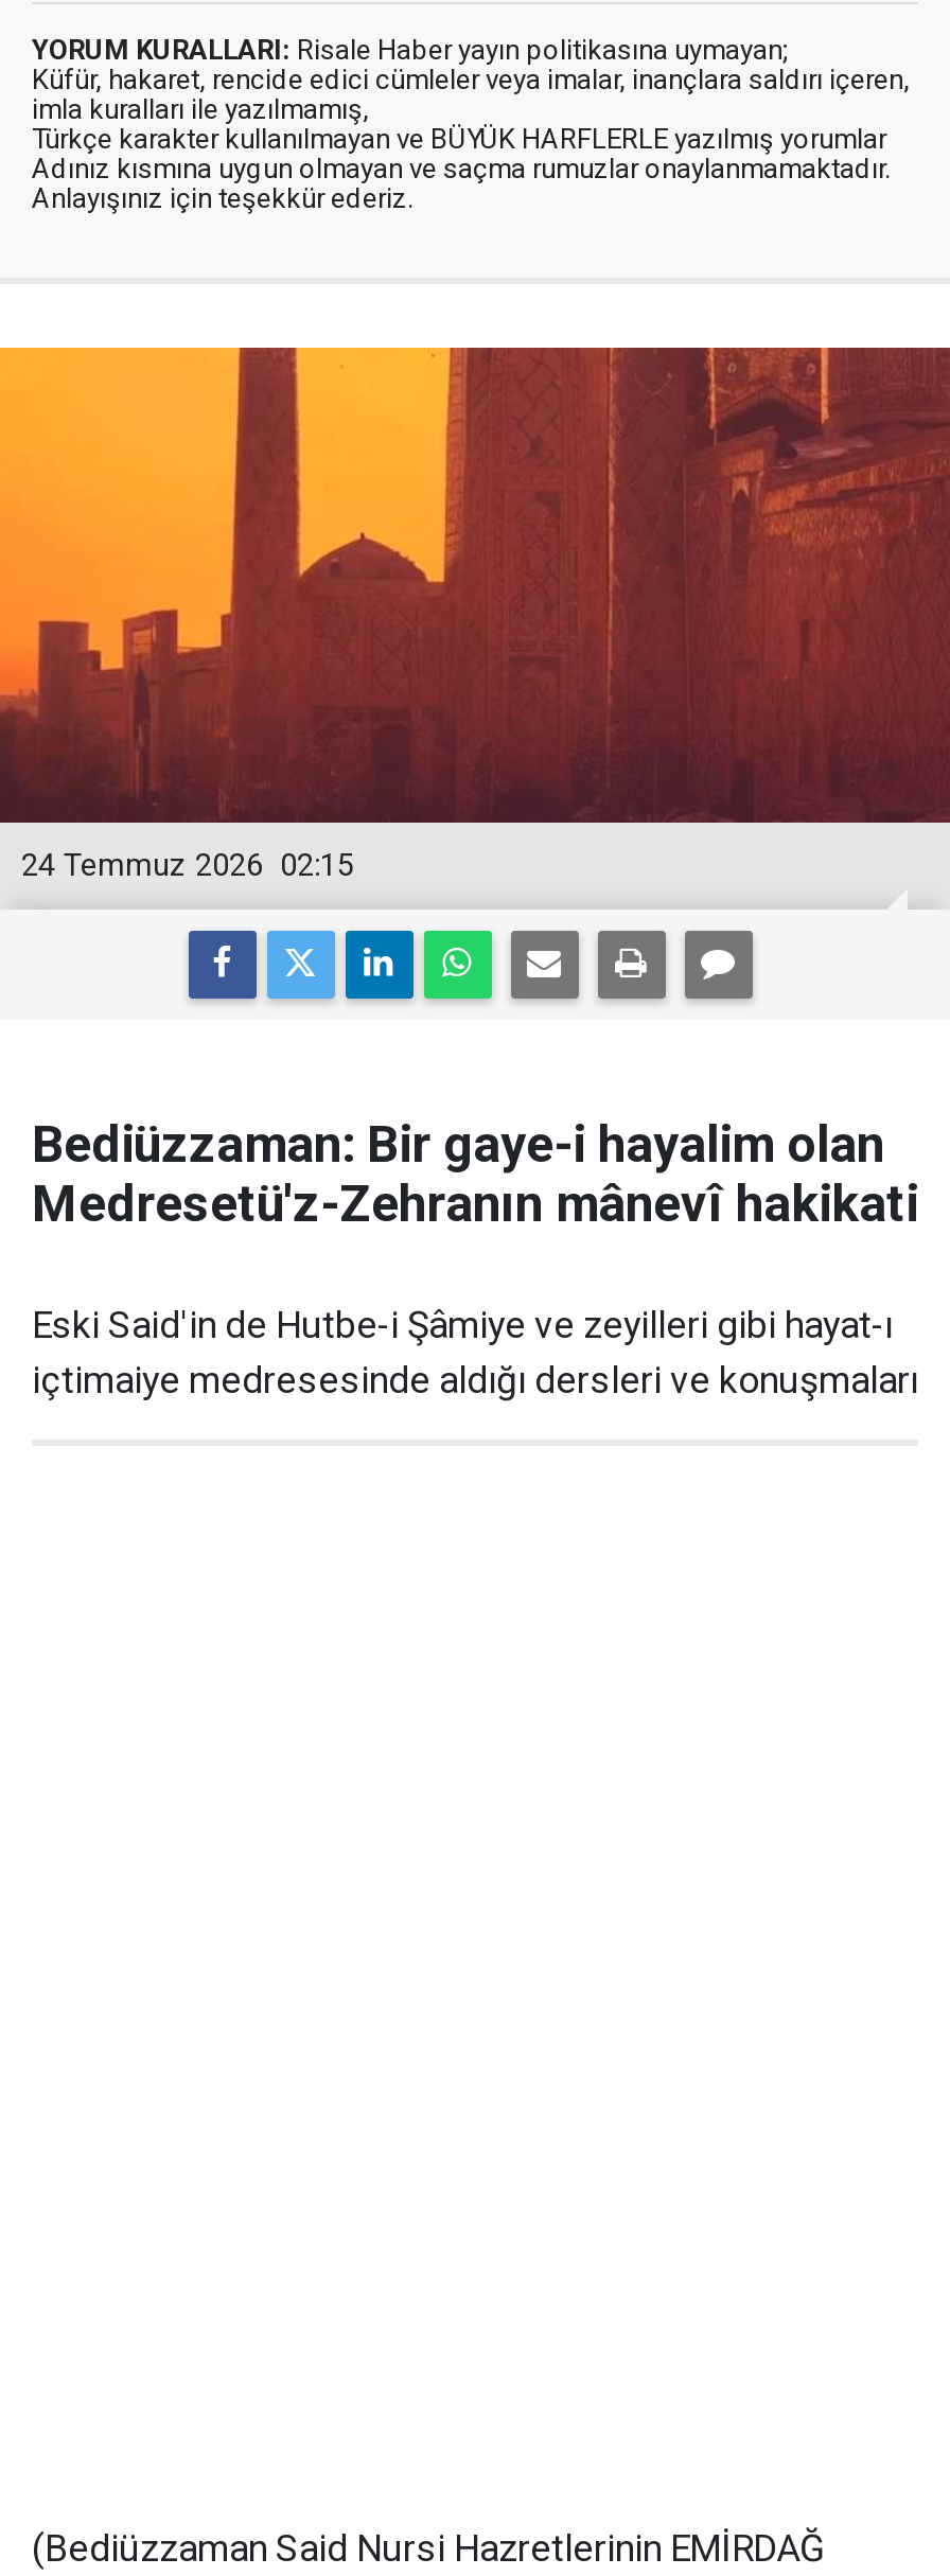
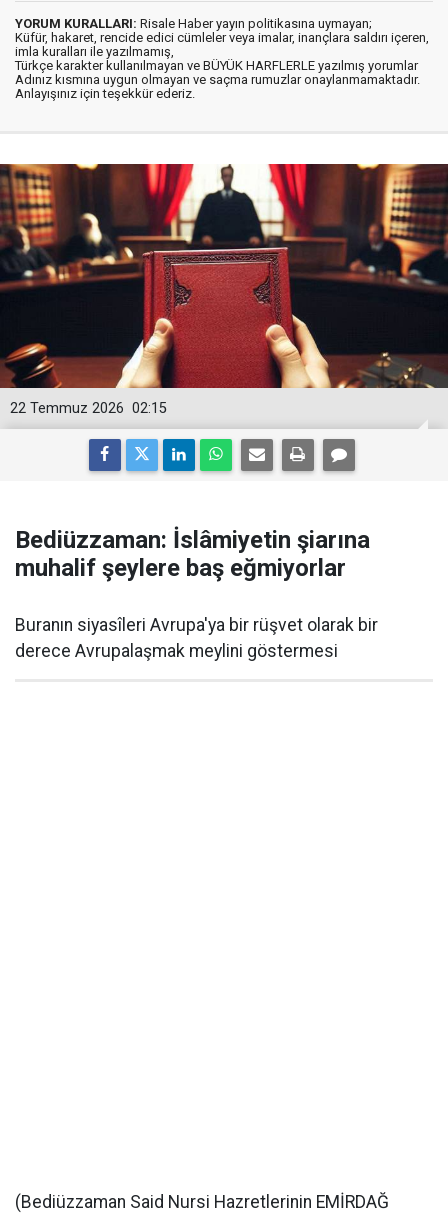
- [image]
- 24 Temmuz 2026 02:15
+ [image]
+ 22 Temmuz 2026 02:15

- Bediüzzaman: Bir gaye-i hayalim olan
- Medresetü'z-Zehranın mânevî hakikati
+ Bediüzzaman: İslâmiyetin şiarına
+ muhalif şeylere baş eğmiyorlar

- Eski Said'in de Hutbe-i Şâmiye ve zeyilleri gibi hayat-ı
- içtimaiye medresesinde aldığı dersleri ve konuşmaları
+ Buranın siyasîleri Avrupa'ya bir rüşvet olarak bir
+ derece Avrupalaşmak meylini göstermesi
